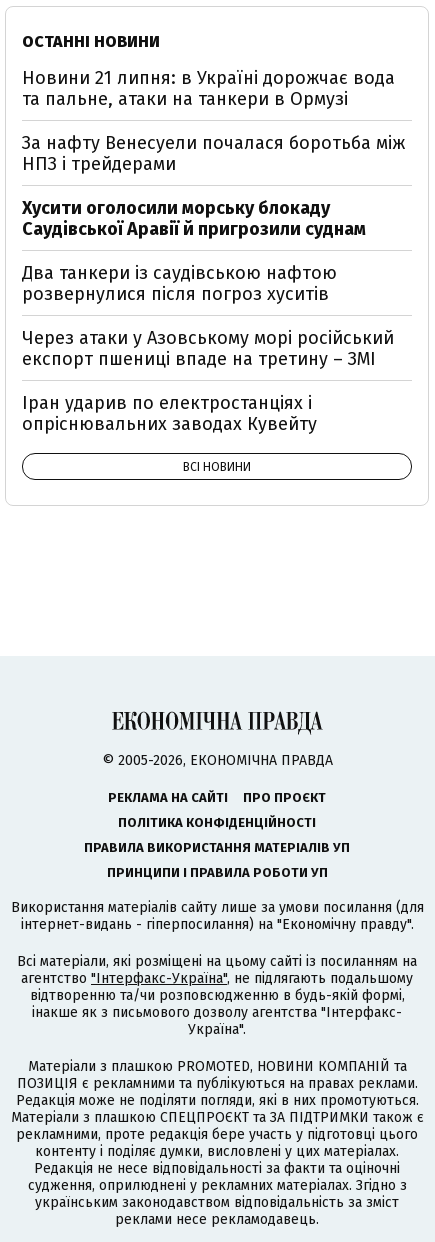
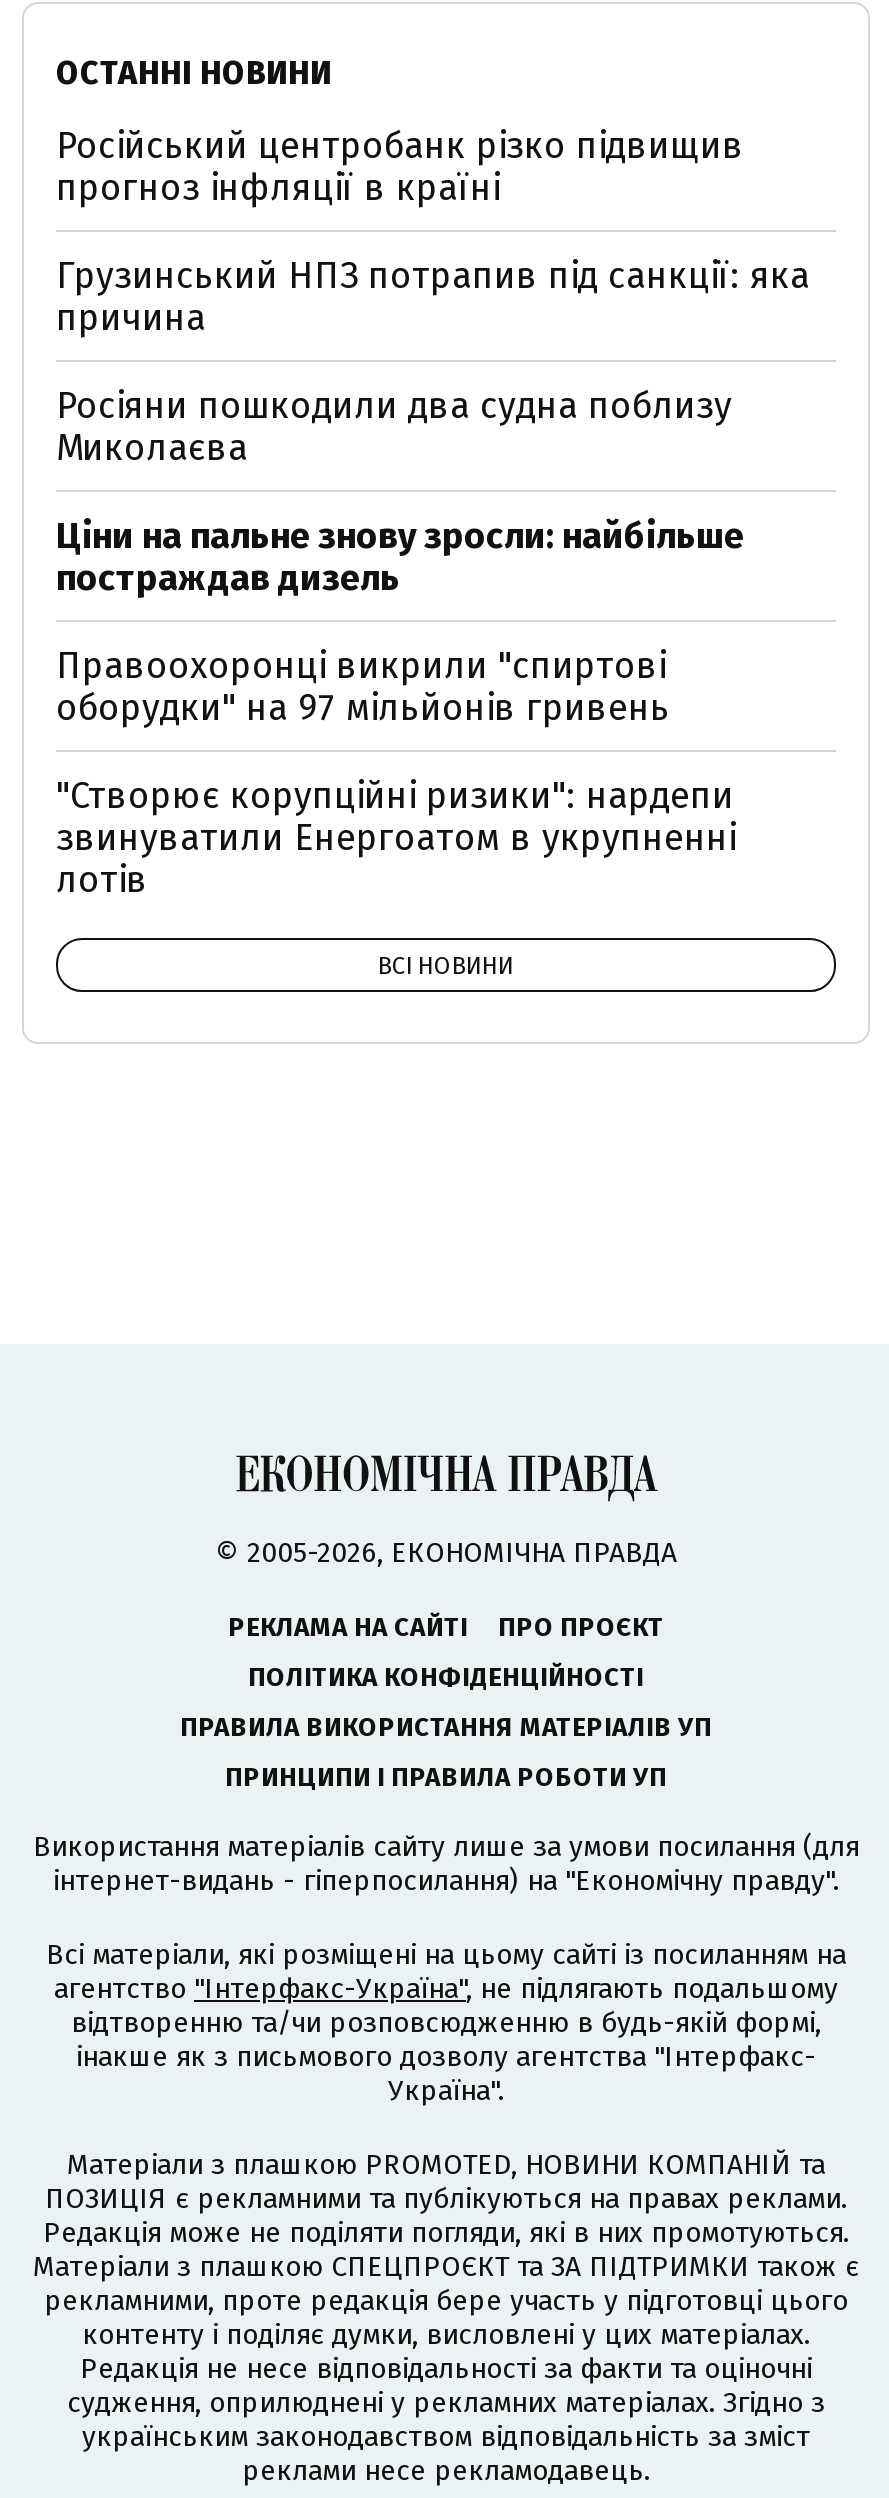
- Новини 21 липня: в Україні дорожчає вода
- та пальне, атаки на танкери в Ормузі
+ Російський центробанк різко підвищив
+ прогноз інфляції в країні

- За нафту Венесуели почалася боротьба між
- НПЗ і трейдерами
+ Грузинський НПЗ потрапив під санкції: яка
+ причина

- Хусити оголосили морську блокаду
- Саудівської Аравії й пригрозили суднам
+ Росіяни пошкодили два судна поблизу
+ Миколаєва

- Два танкери із саудівською нафтою
- розвернулися після погроз хуситів
+ Ціни на пальне знову зросли: найбільше
+ постраждав дизель

- Через атаки у Азовському морі російський
- експорт пшениці впаде на третину – ЗМІ
+ Правоохоронці викрили "спиртові
+ оборудки" на 97 мільйонів гривень

- Іран ударив по електростанціях і
- опріснювальних заводах Кувейту
+ "Створює корупційні ризики": нардепи
+ звинуватили Енергоатом в укрупненні
+ лотів
